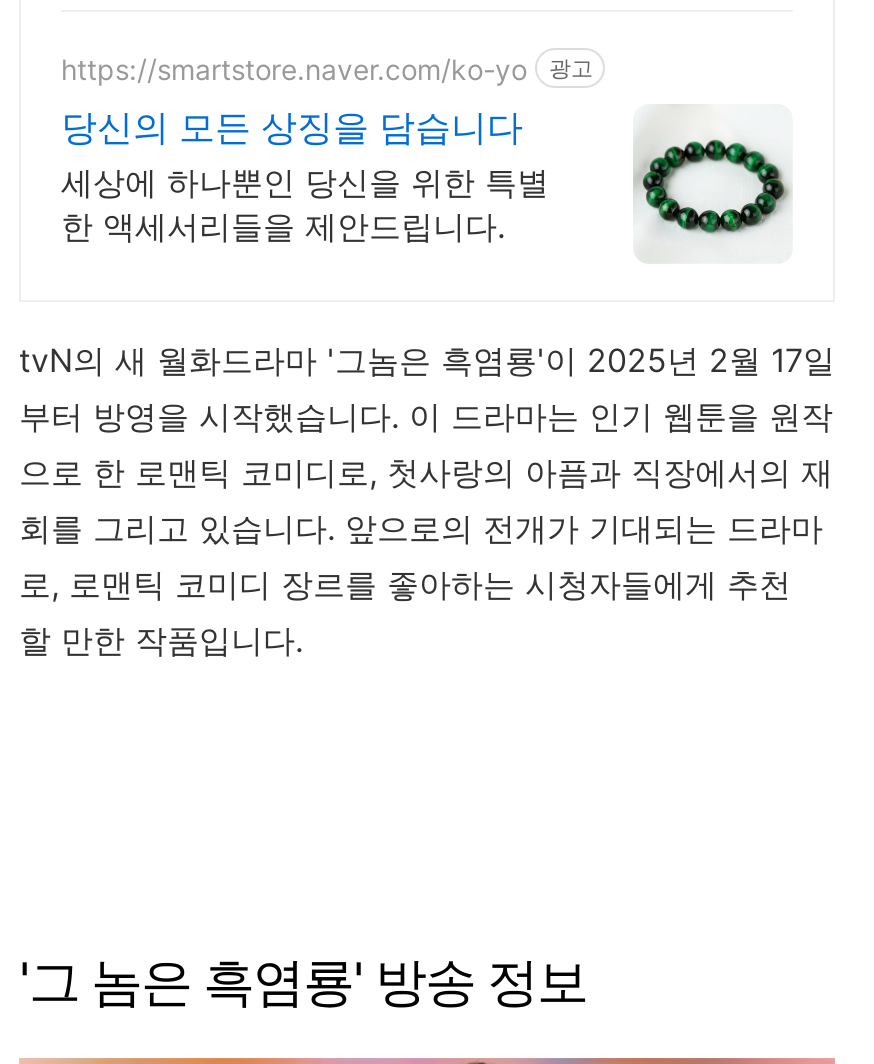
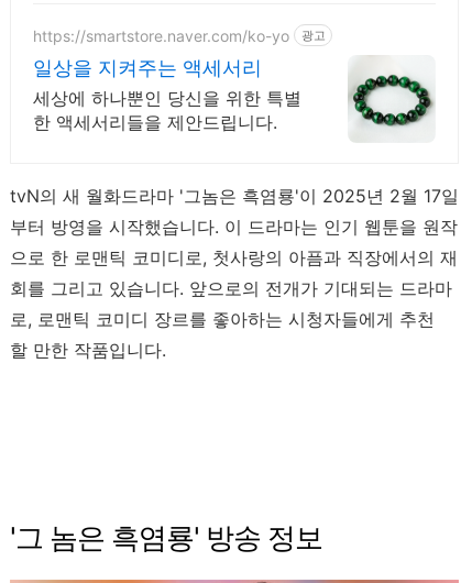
- 당신의 모든 상징을 담습니다
+ 일상을 지켜주는 액세서리
